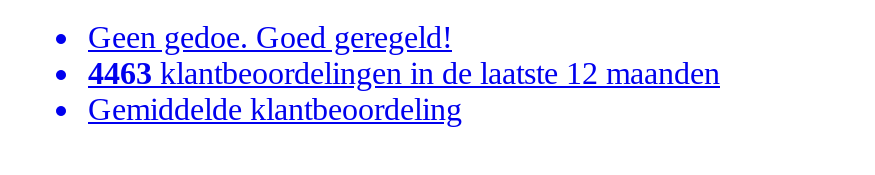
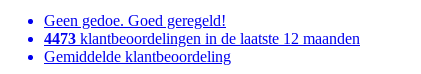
- 4463 klantbeoordelingen in de laatste 12 maanden
+ 4473 klantbeoordelingen in de laatste 12 maanden
